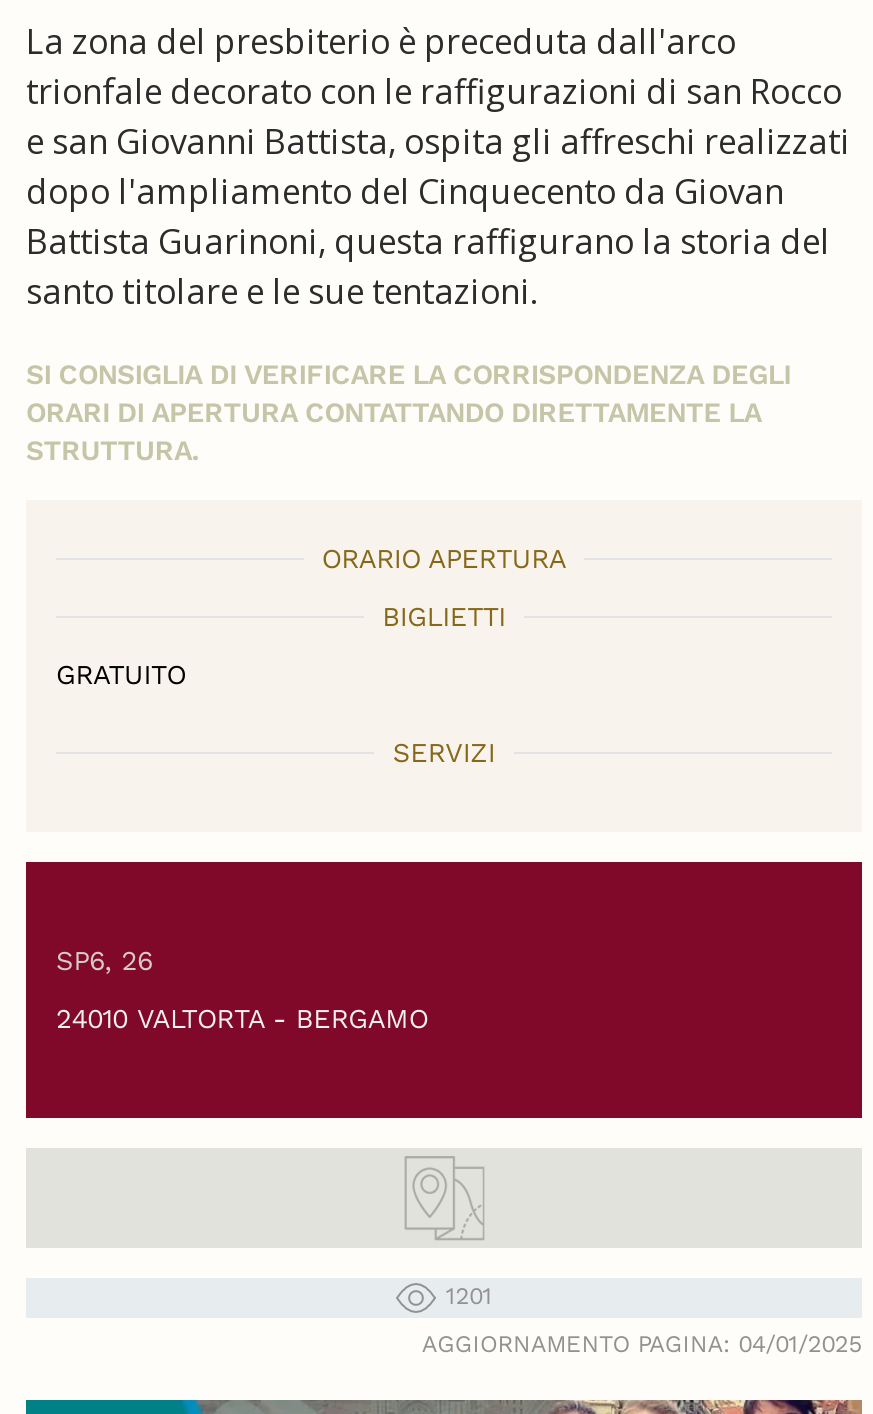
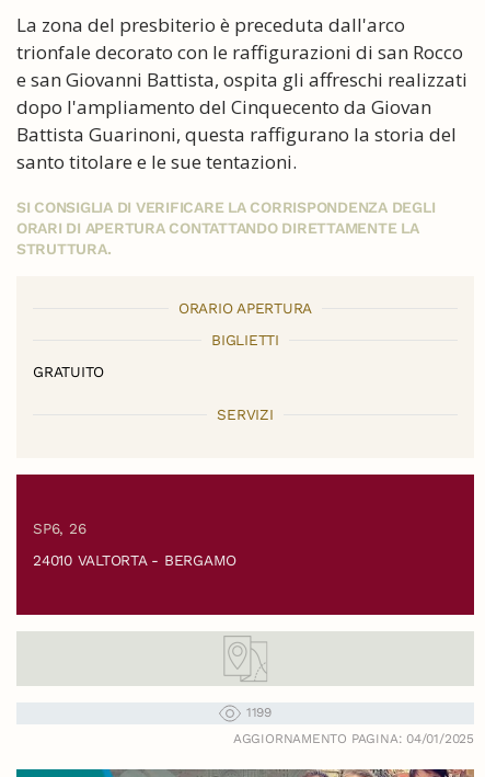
- 1201
+ 1199
